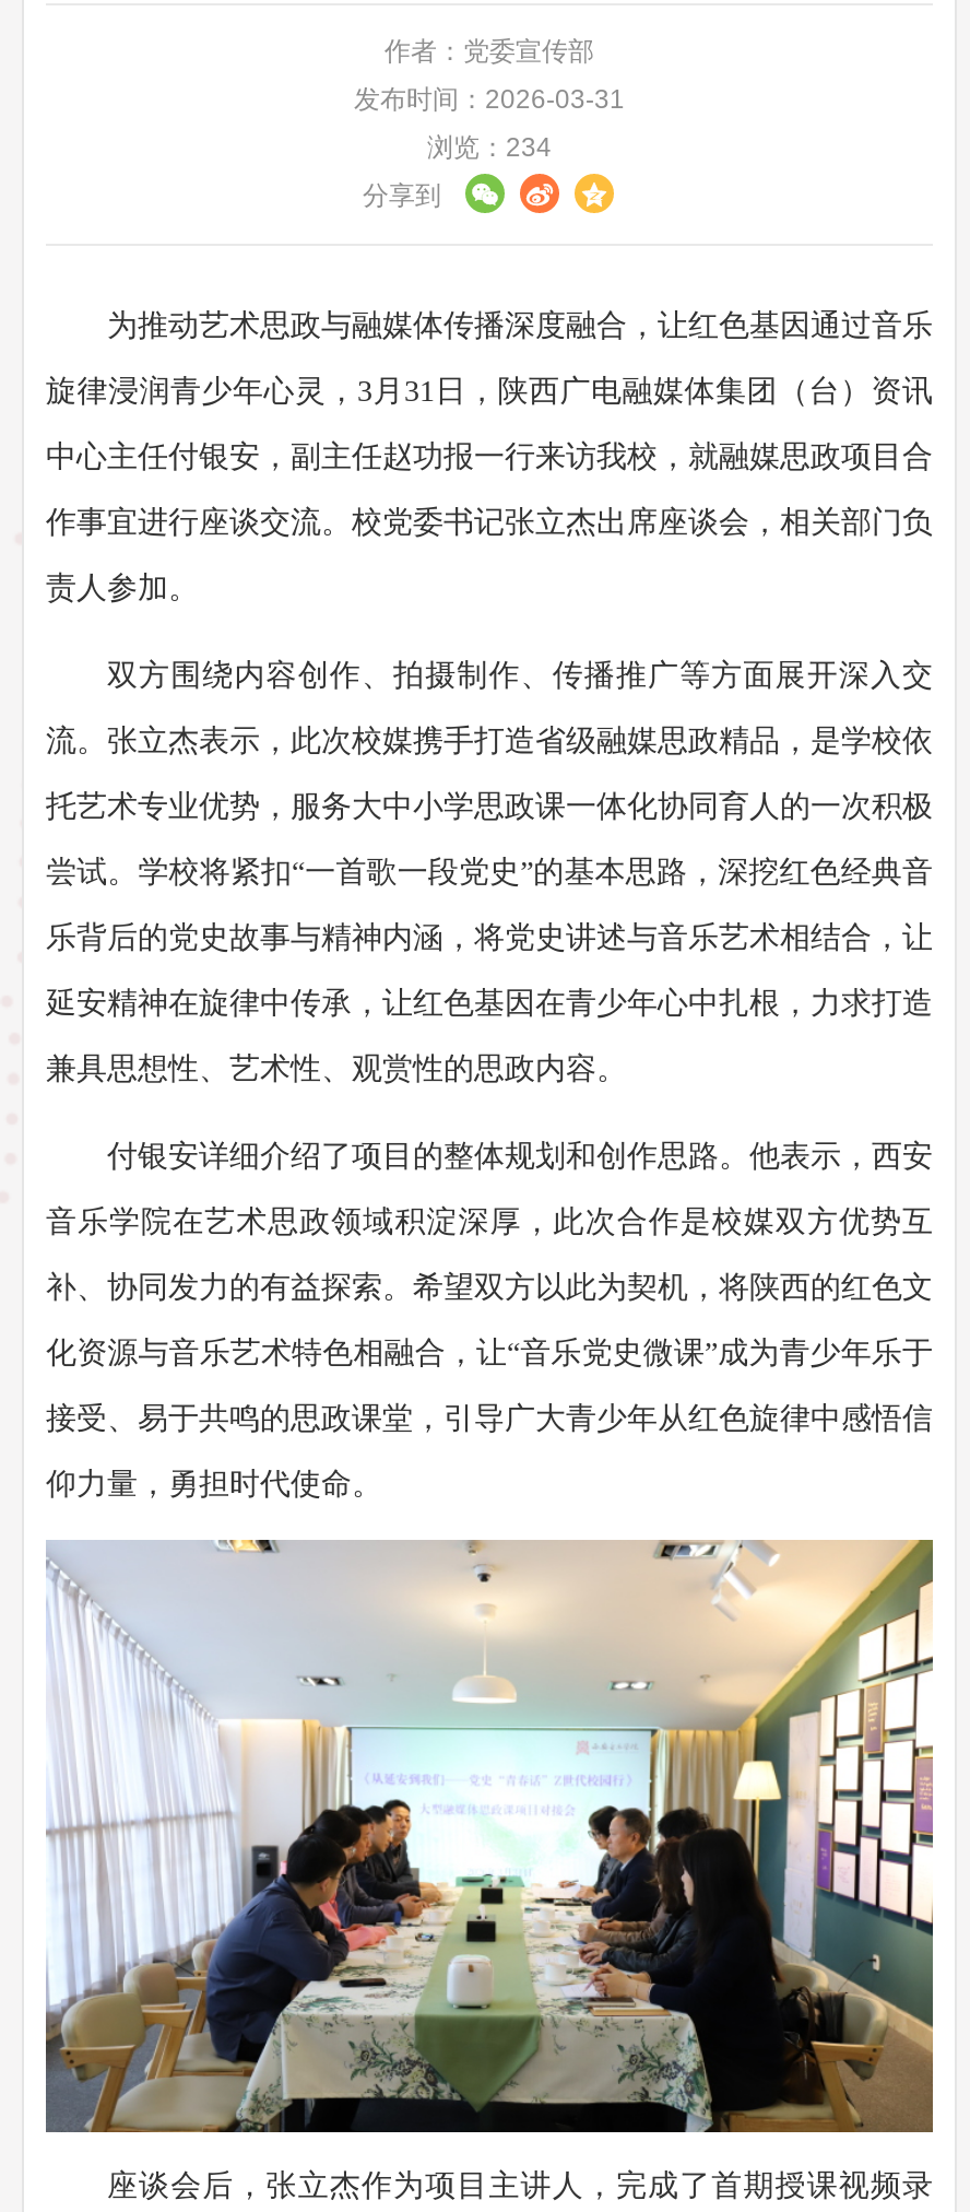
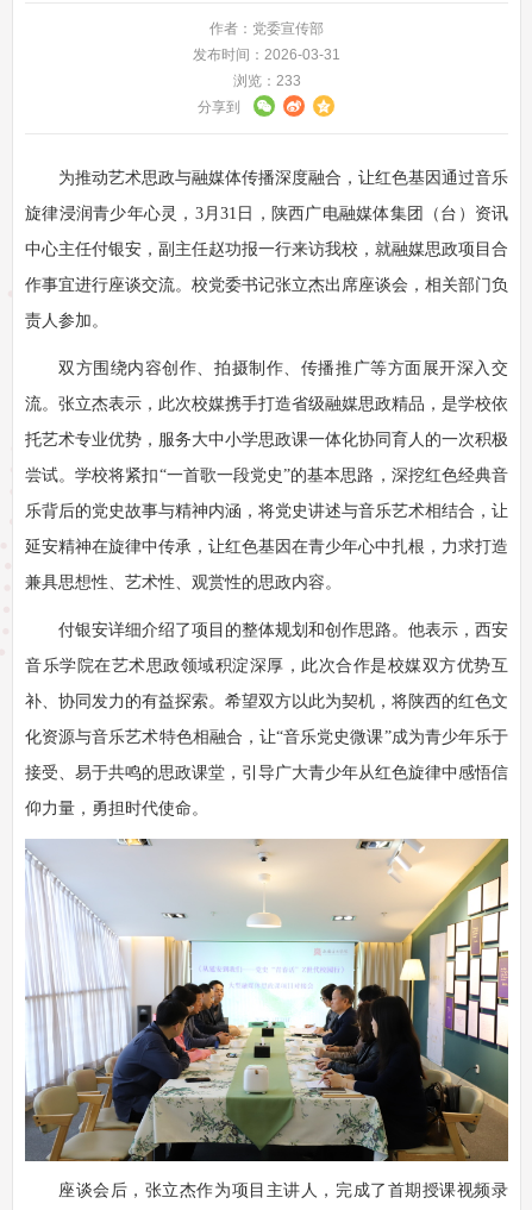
- 浏览：234
+ 浏览：233
